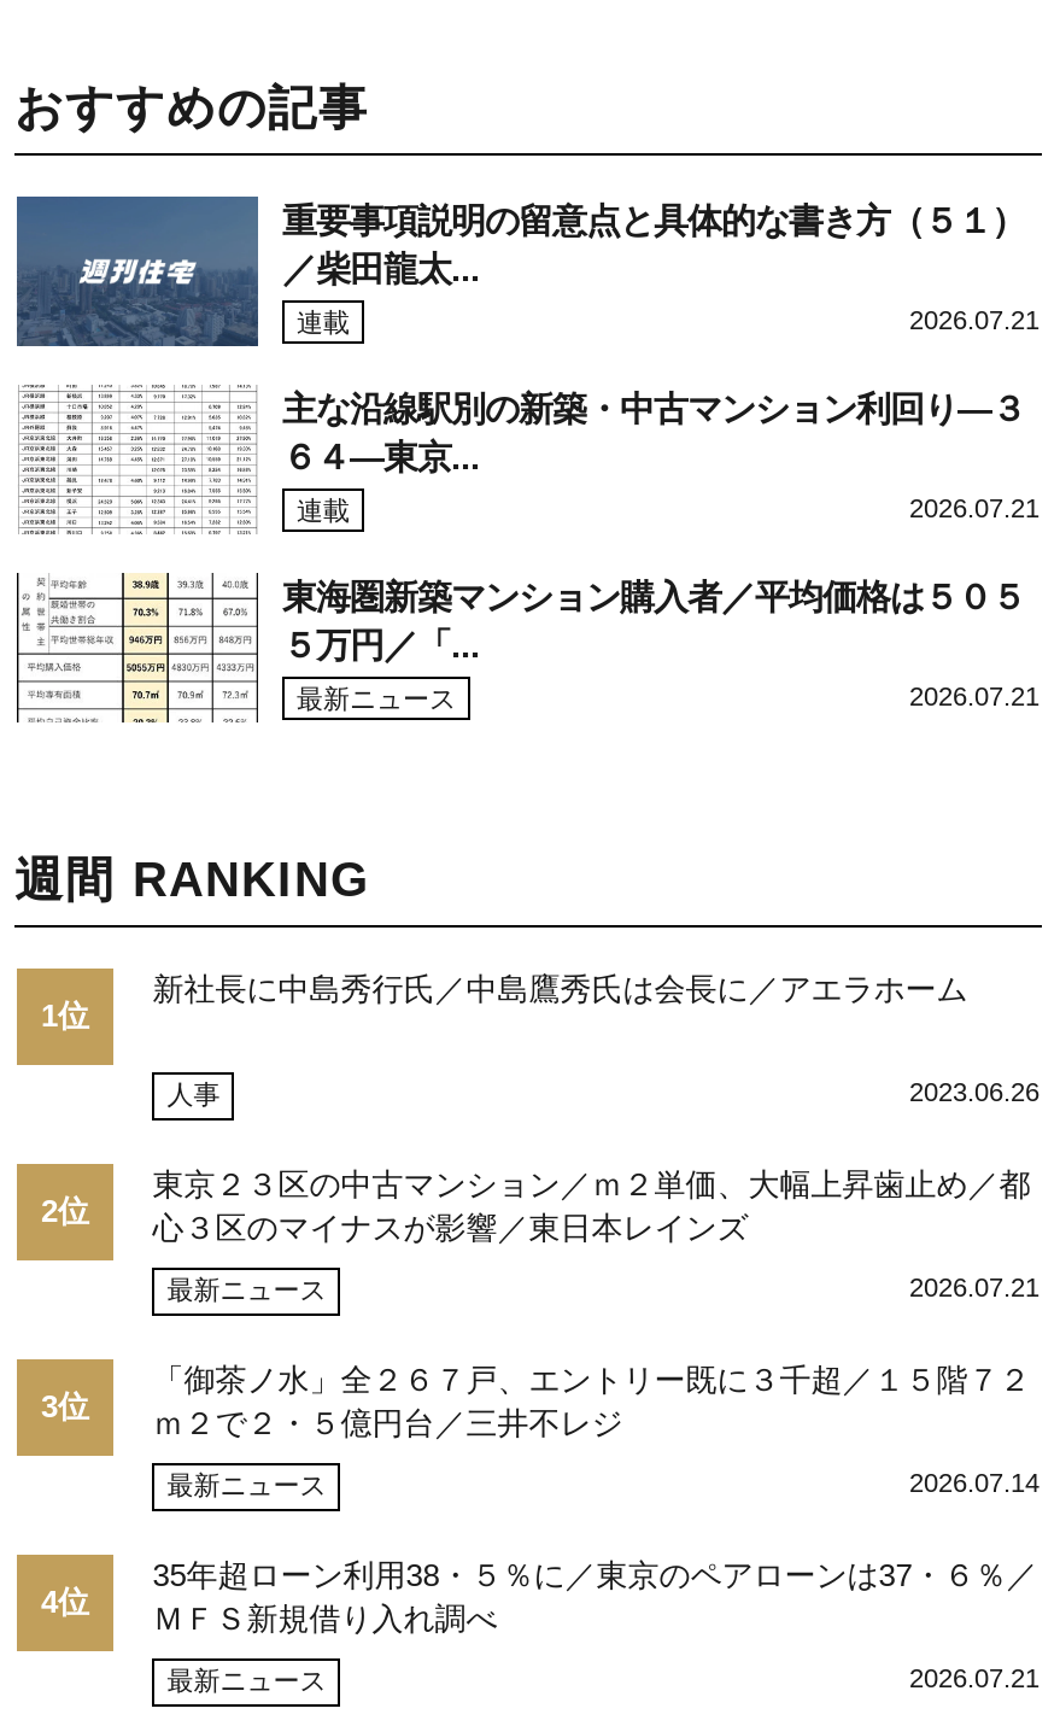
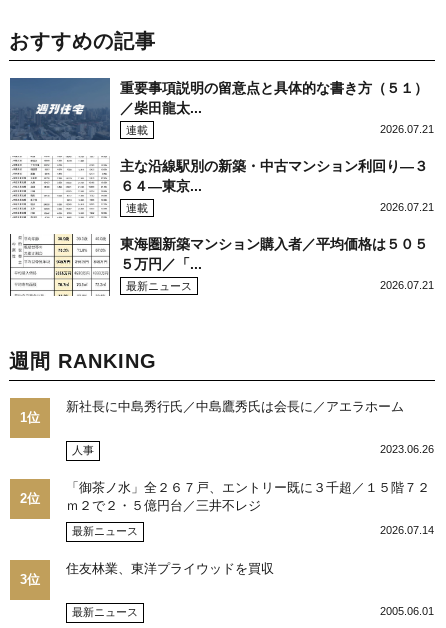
- 東京２３区の中古マンション／ｍ２単価、大幅上昇歯止め／都
- 心３区のマイナスが影響／東日本レインズ
- 最新ニュース
- 2026.07.21
- 3位

- 35年超ローン利用38・５％に／東京のペアローンは37・６％／
- ＭＦＳ新規借り入れ調べ
+ 住友林業、東洋プライウッドを買収

- 4位
+ 3位

- 2026.07.21
+ 2005.06.01
